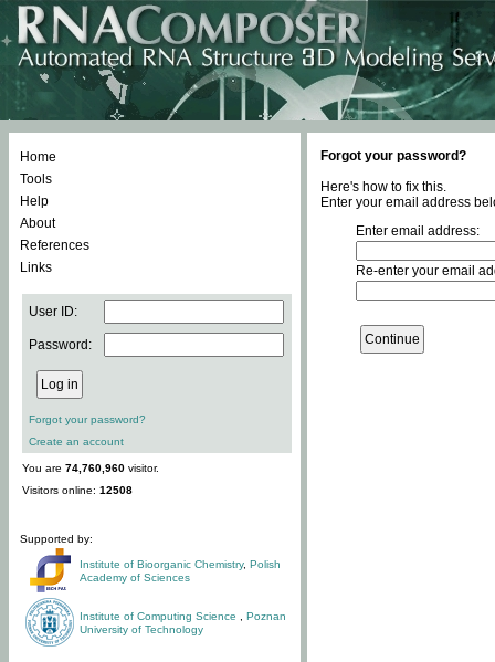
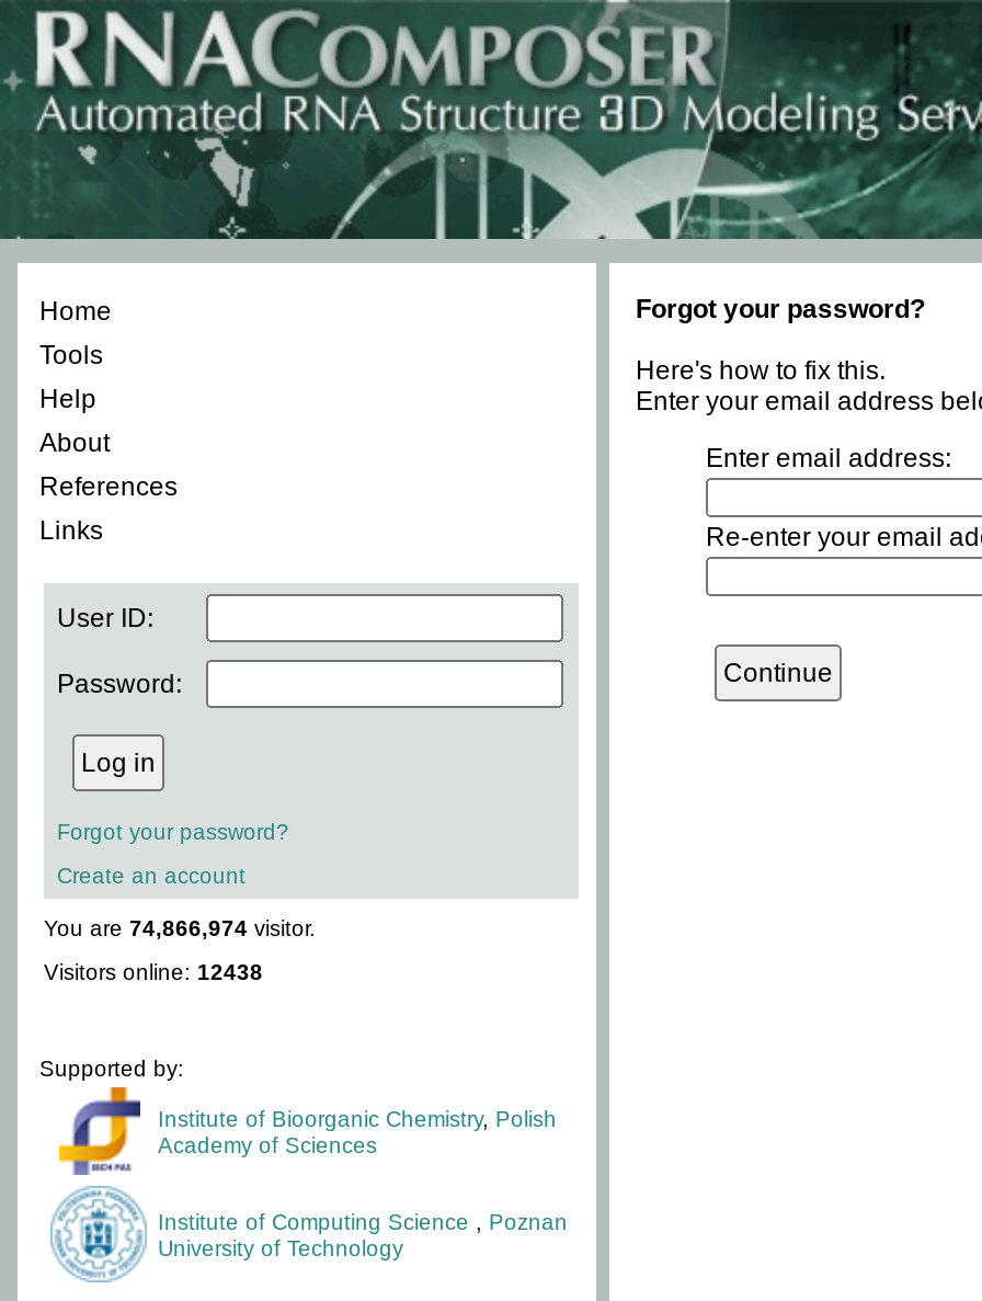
- You are 74,760,960 visitor.
+ You are 74,866,974 visitor.

- Visitors online: 12508
+ Visitors online: 12438
